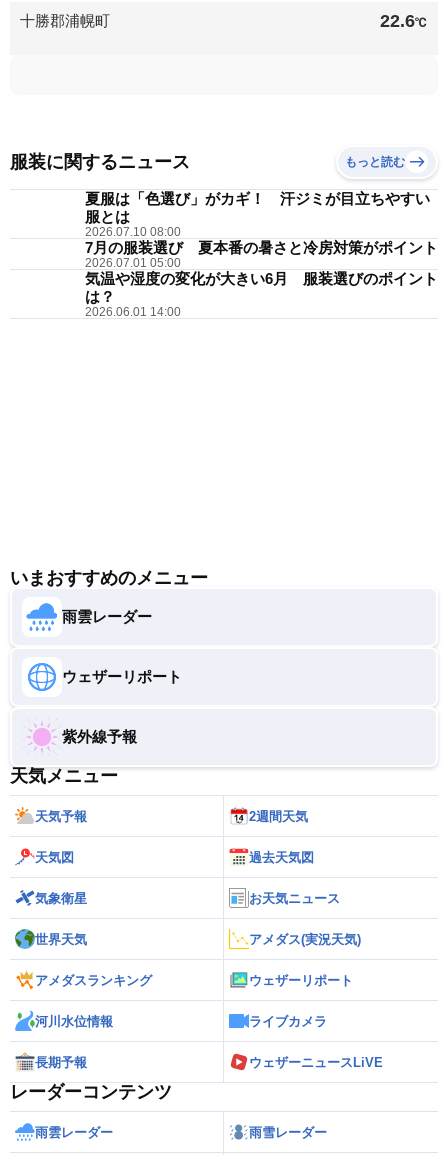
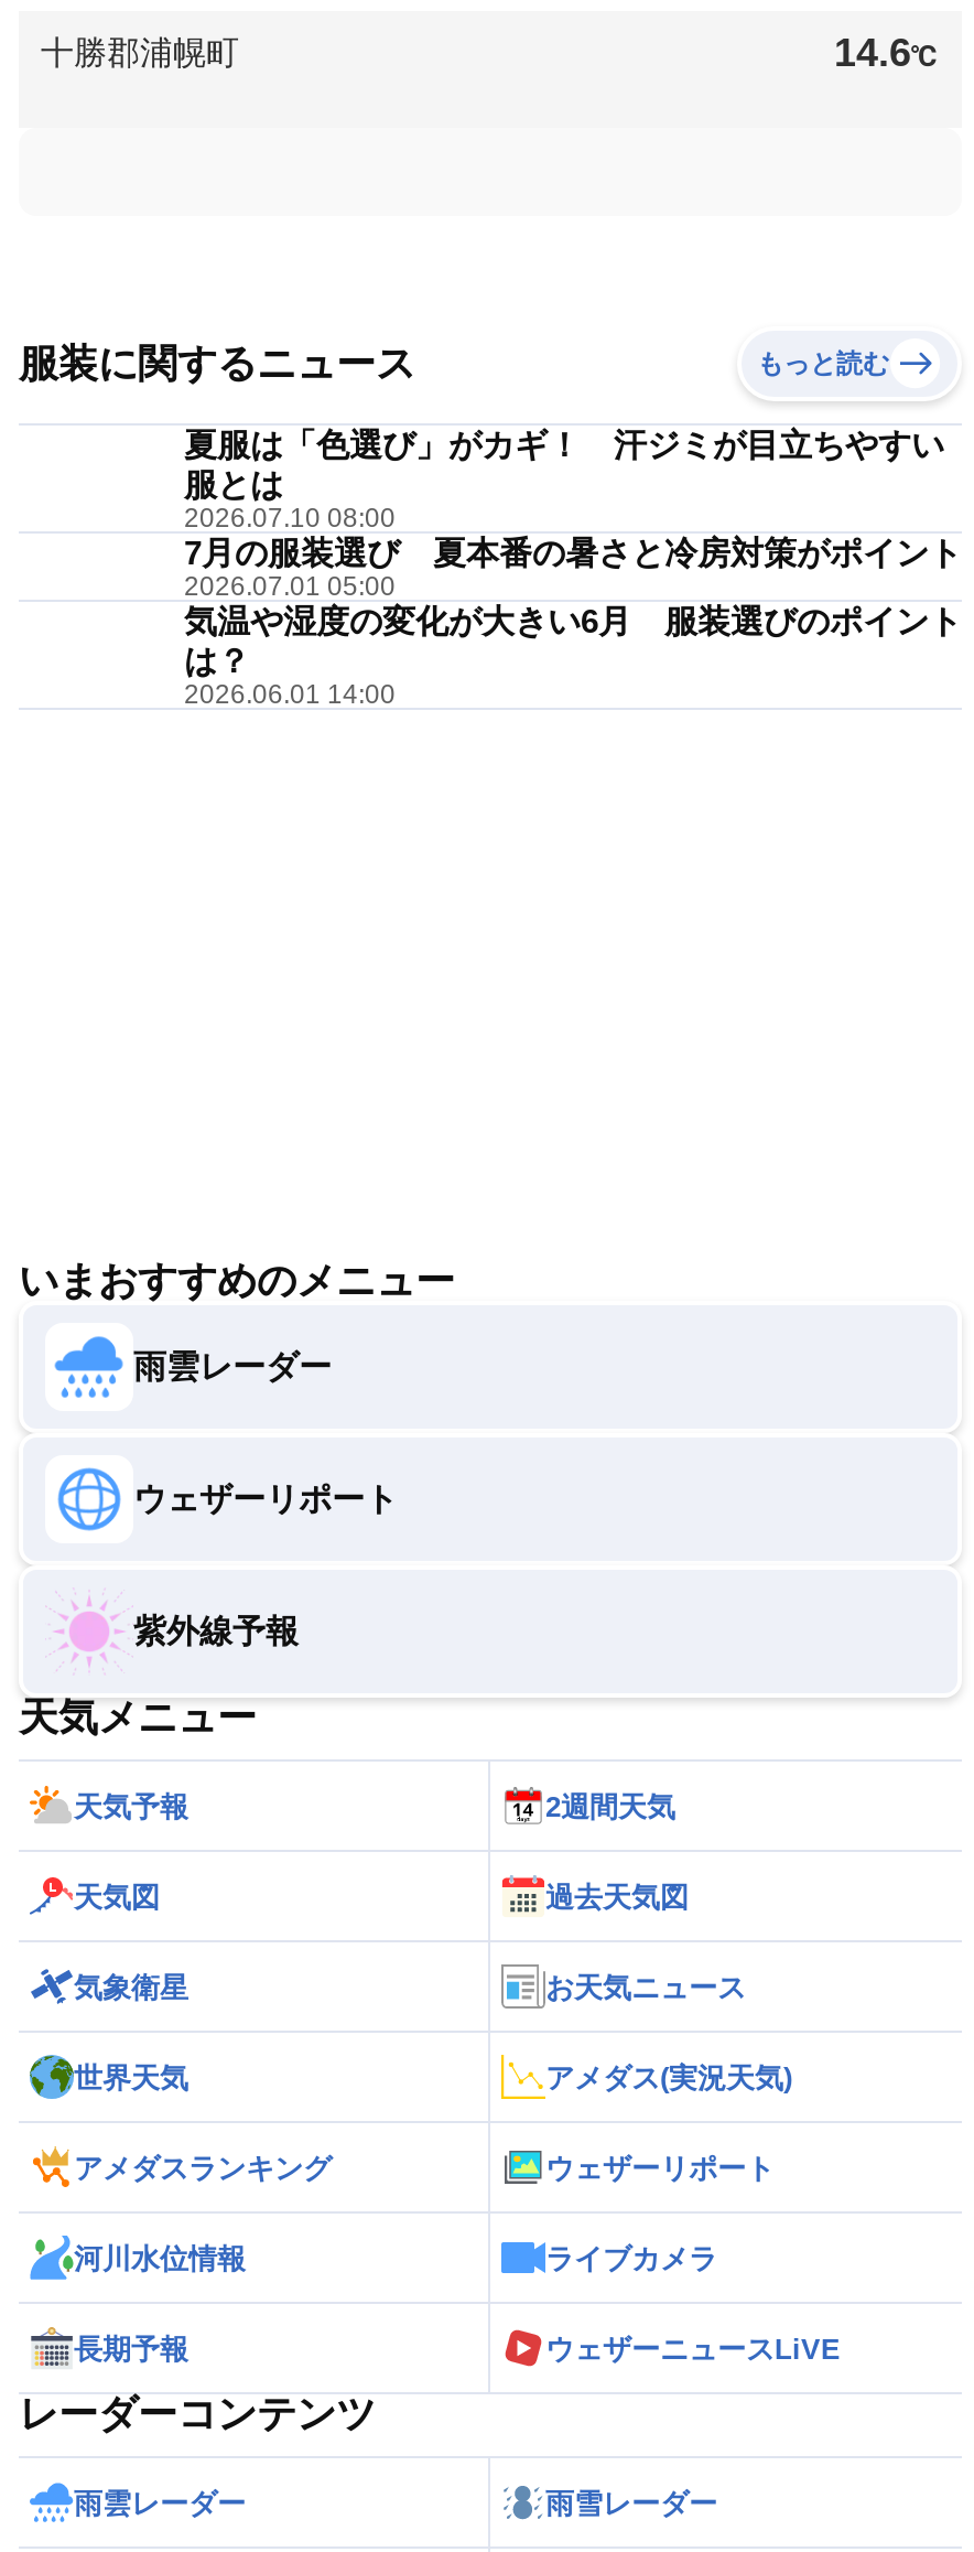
- 22.6℃
+ 14.6℃
